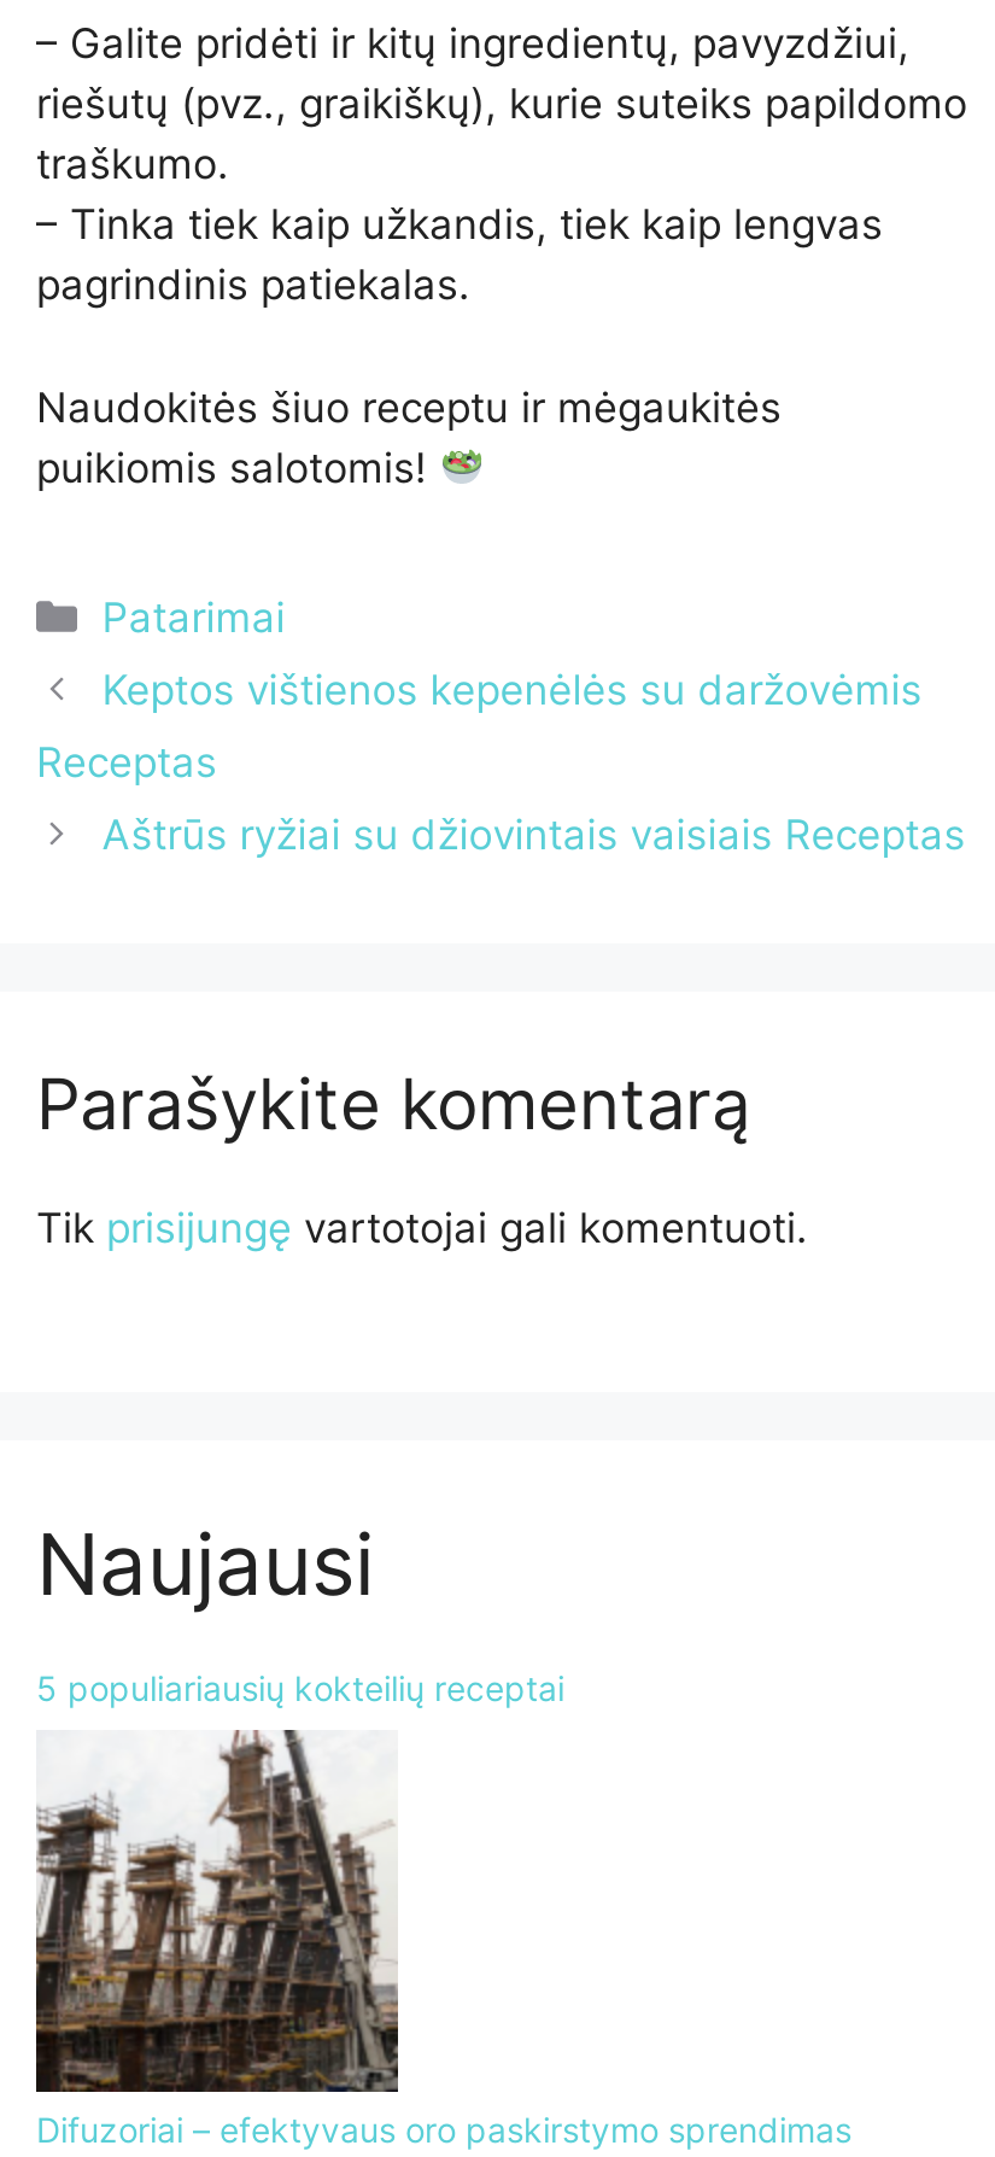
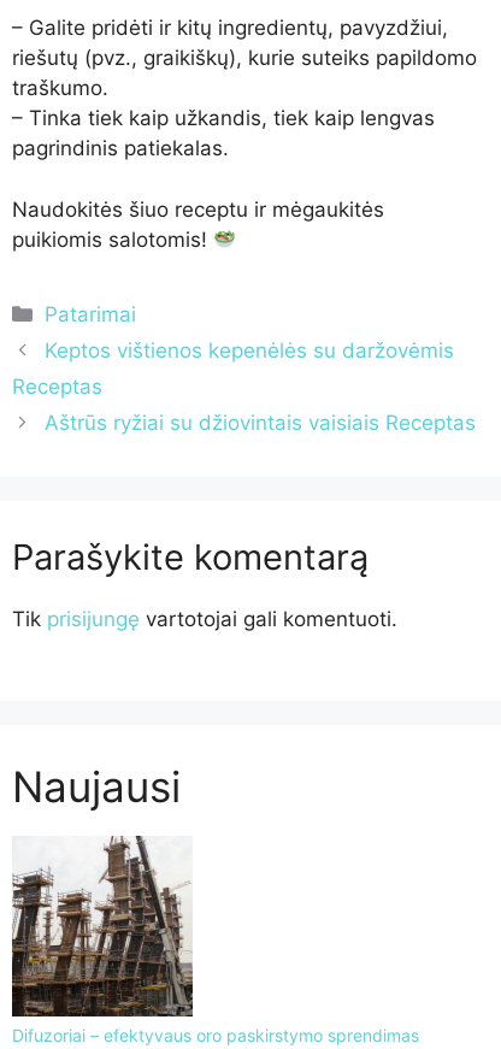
- 5 populiariausių kokteilių receptai
